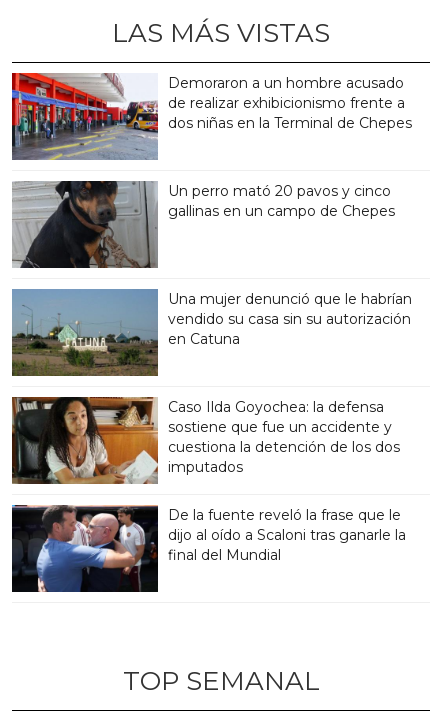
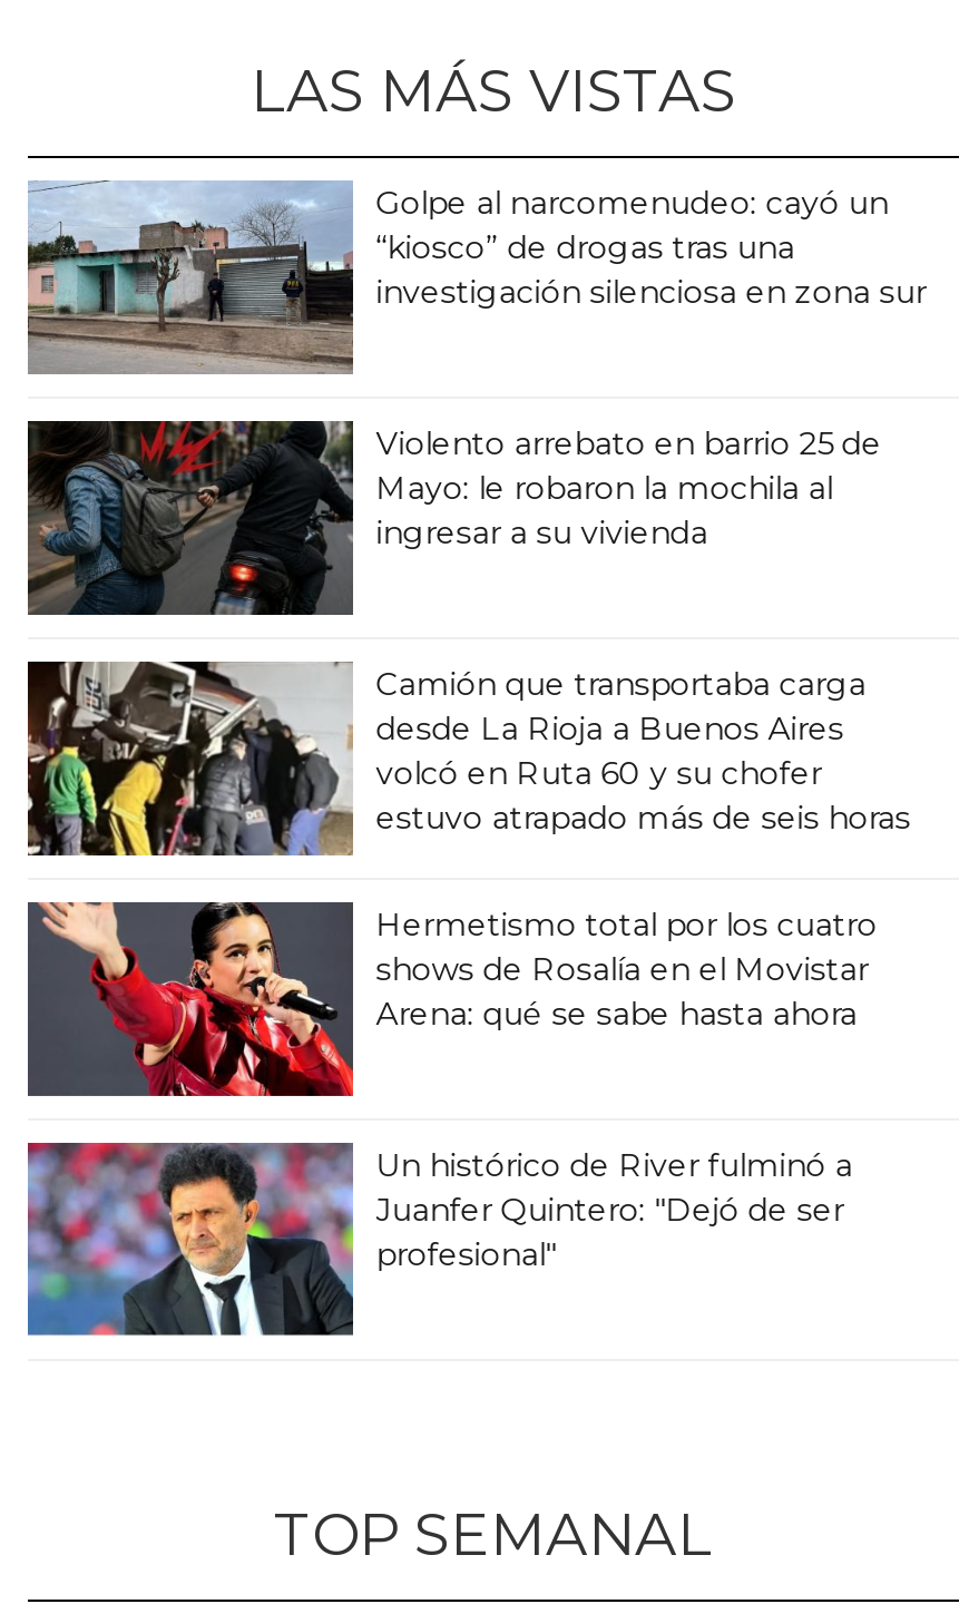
- [image]
- Demoraron a un hombre acusado
- de realizar exhibicionismo frente a
- dos niñas en la Terminal de Chepes
+ [image]
+ Golpe al narcomenudeo: cayó un
+ “kiosco” de drogas tras una
+ investigación silenciosa en zona sur

- [image]
- Un perro mató 20 pavos y cinco
- gallinas en un campo de Chepes
+ [image]
+ Violento arrebato en barrio 25 de
+ Mayo: le robaron la mochila al
+ ingresar a su vivienda

- [image]
- Una mujer denunció que le habrían
- vendido su casa sin su autorización
- en Catuna
+ [image]
+ Camión que transportaba carga
+ desde La Rioja a Buenos Aires
+ volcó en Ruta 60 y su chofer
+ estuvo atrapado más de seis horas

- [image]
- Caso Ilda Goyochea: la defensa
- sostiene que fue un accidente y
- cuestiona la detención de los dos
- imputados
+ [image]
+ Hermetismo total por los cuatro
+ shows de Rosalía en el Movistar
+ Arena: qué se sabe hasta ahora

- [image]
- De la fuente reveló la frase que le
- dijo al oído a Scaloni tras ganarle la
- final del Mundial
+ [image]
+ Un histórico de River fulminó a
+ Juanfer Quintero: "Dejó de ser
+ profesional"
